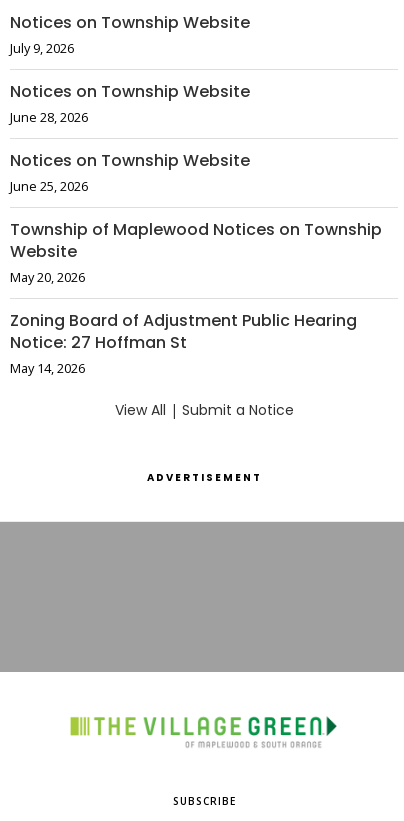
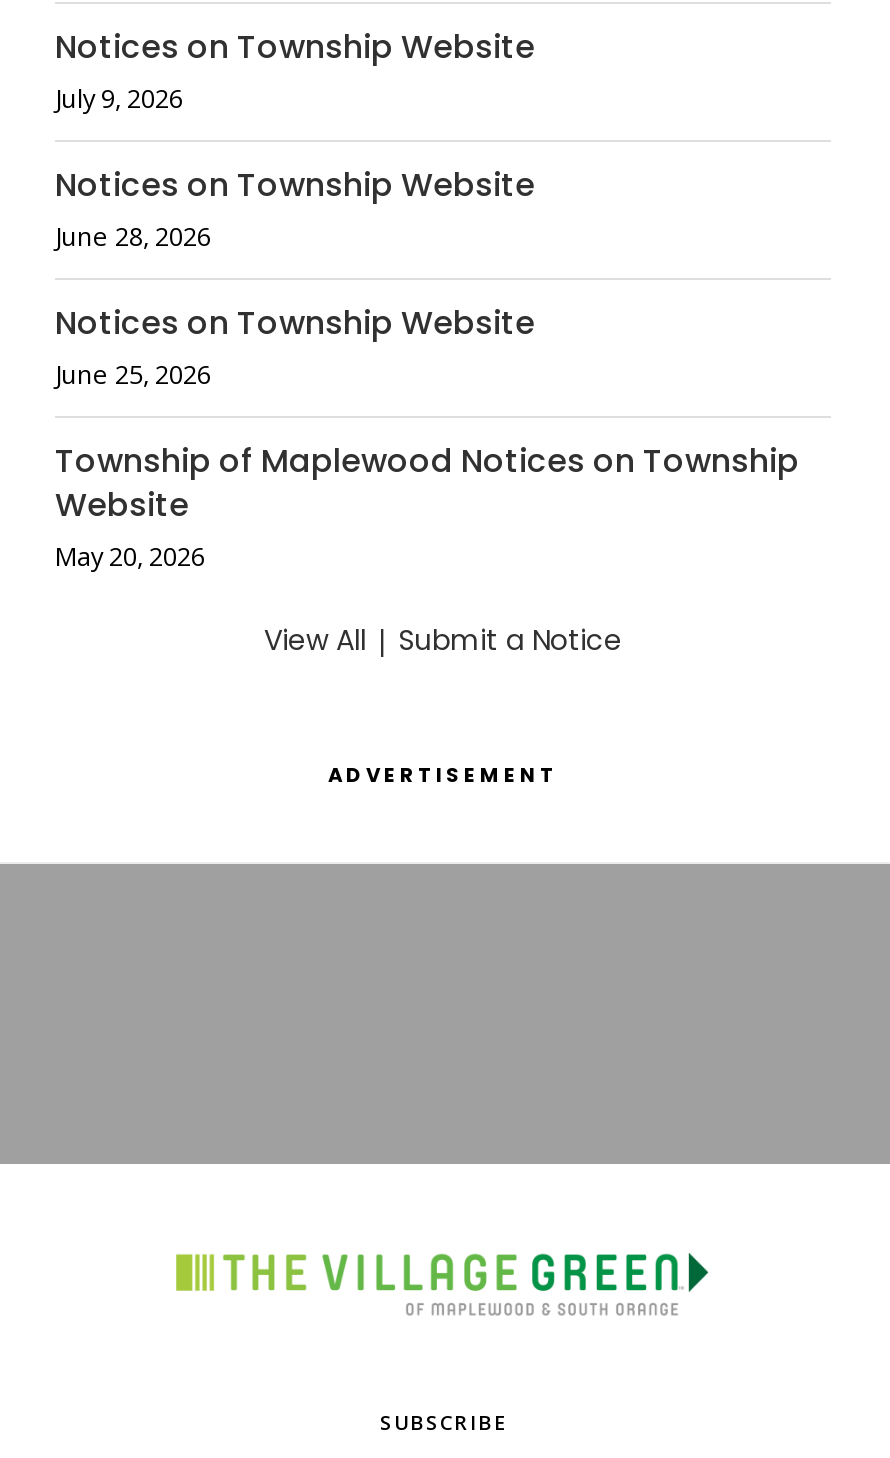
- Zoning Board of Adjustment Public Hearing
- Notice: 27 Hoffman St
- May 14, 2026
